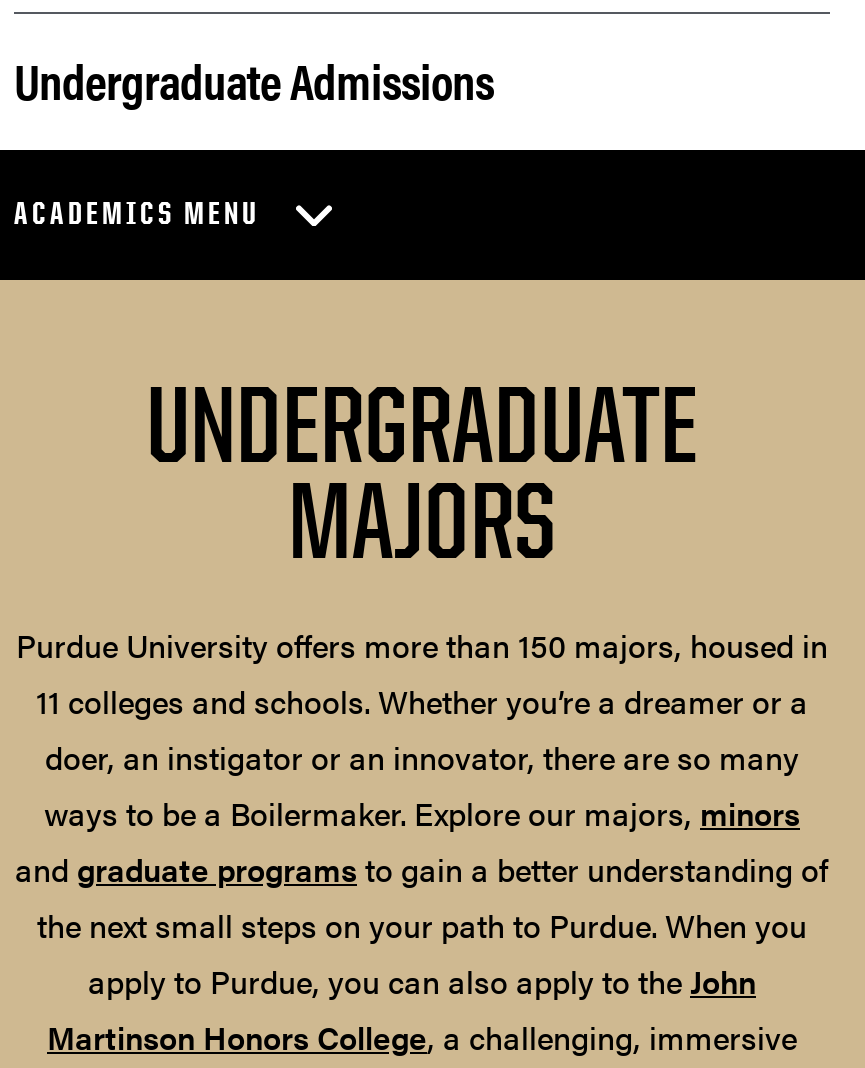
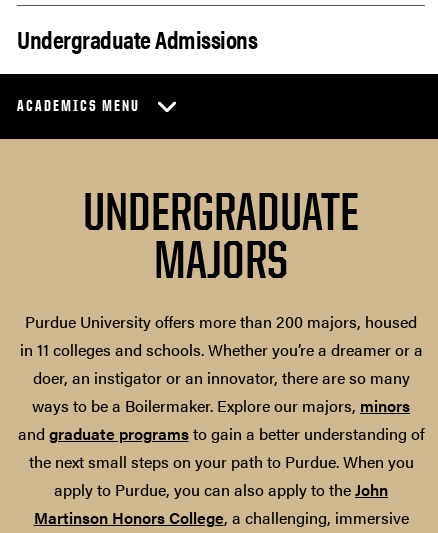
- Purdue University offers more than 150 majors, housed in
- 11 colleges and schools. Whether you’re a dreamer or a
+ Purdue University offers more than 200 majors, housed
+ in 11 colleges and schools. Whether you’re a dreamer or a
